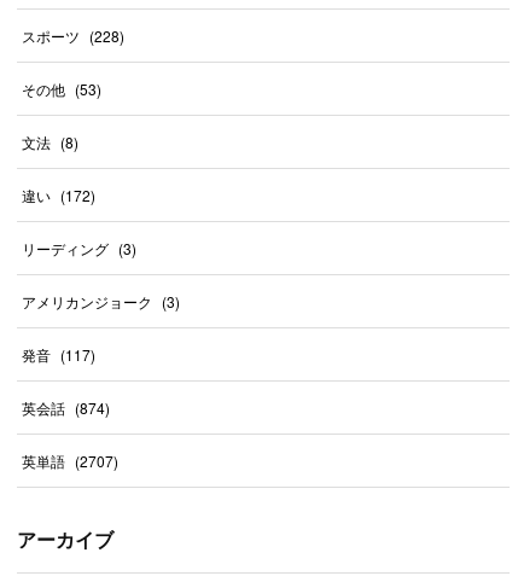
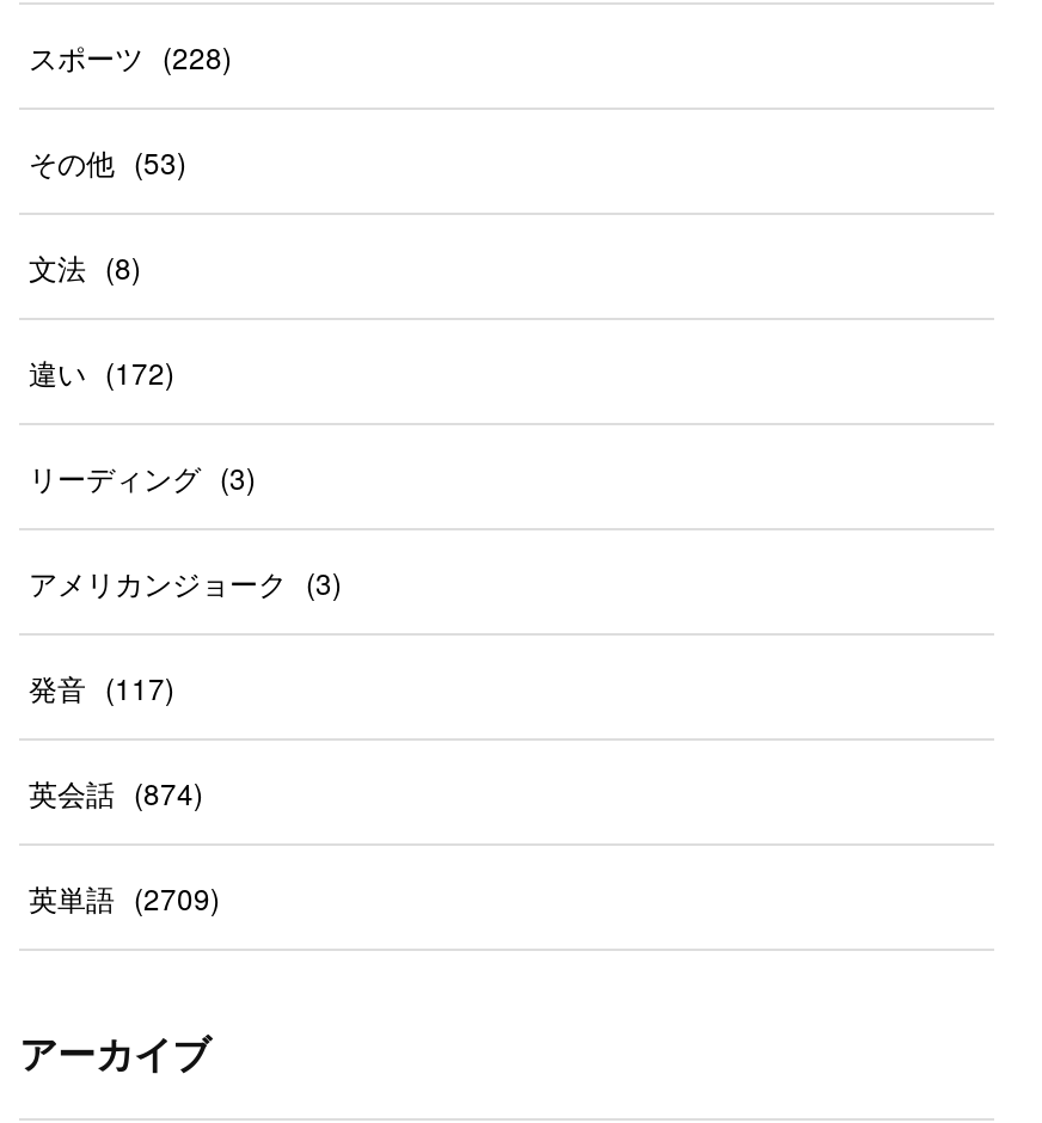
- 英単語 (2707)
+ 英単語 (2709)
